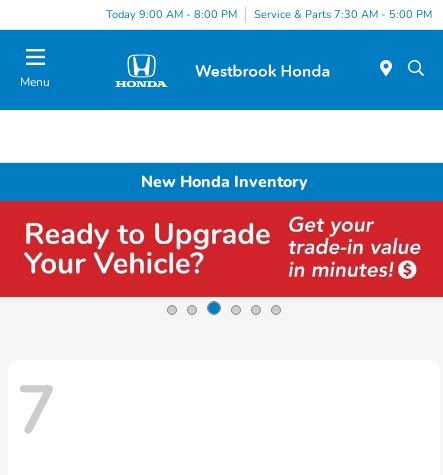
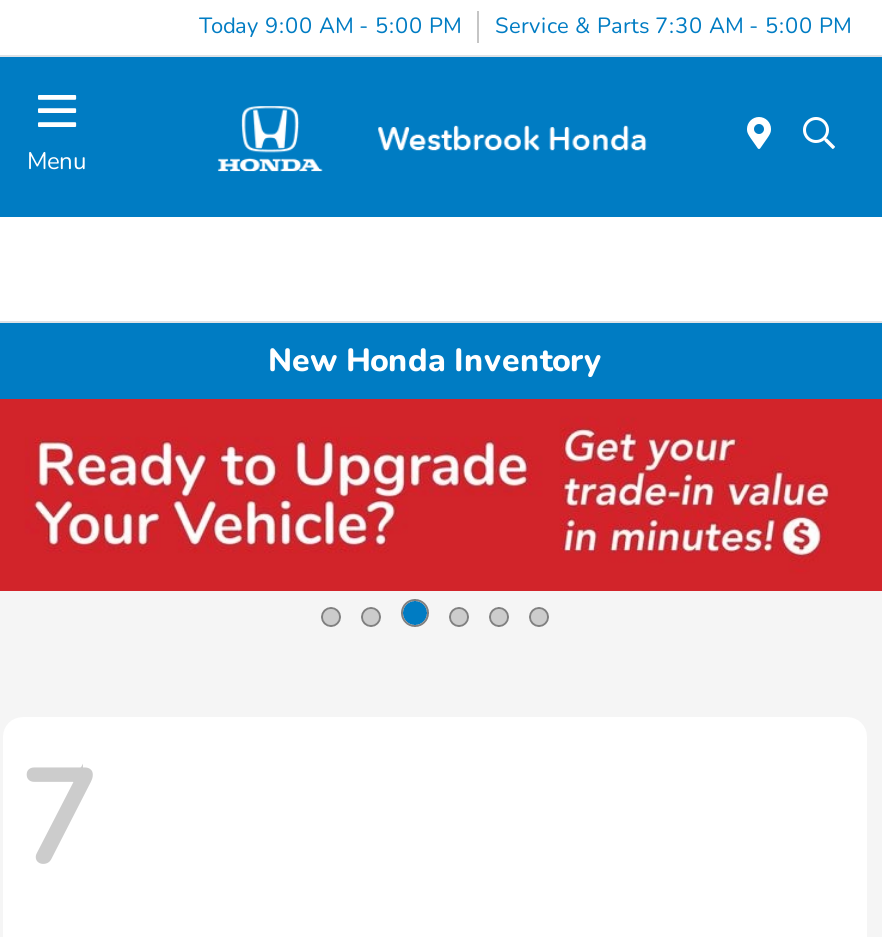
- Today 9:00 AM - 8:00 PM Service & Parts 7:30 AM - 5:00 PM
+ Today 9:00 AM - 5:00 PM Service & Parts 7:30 AM - 5:00 PM
